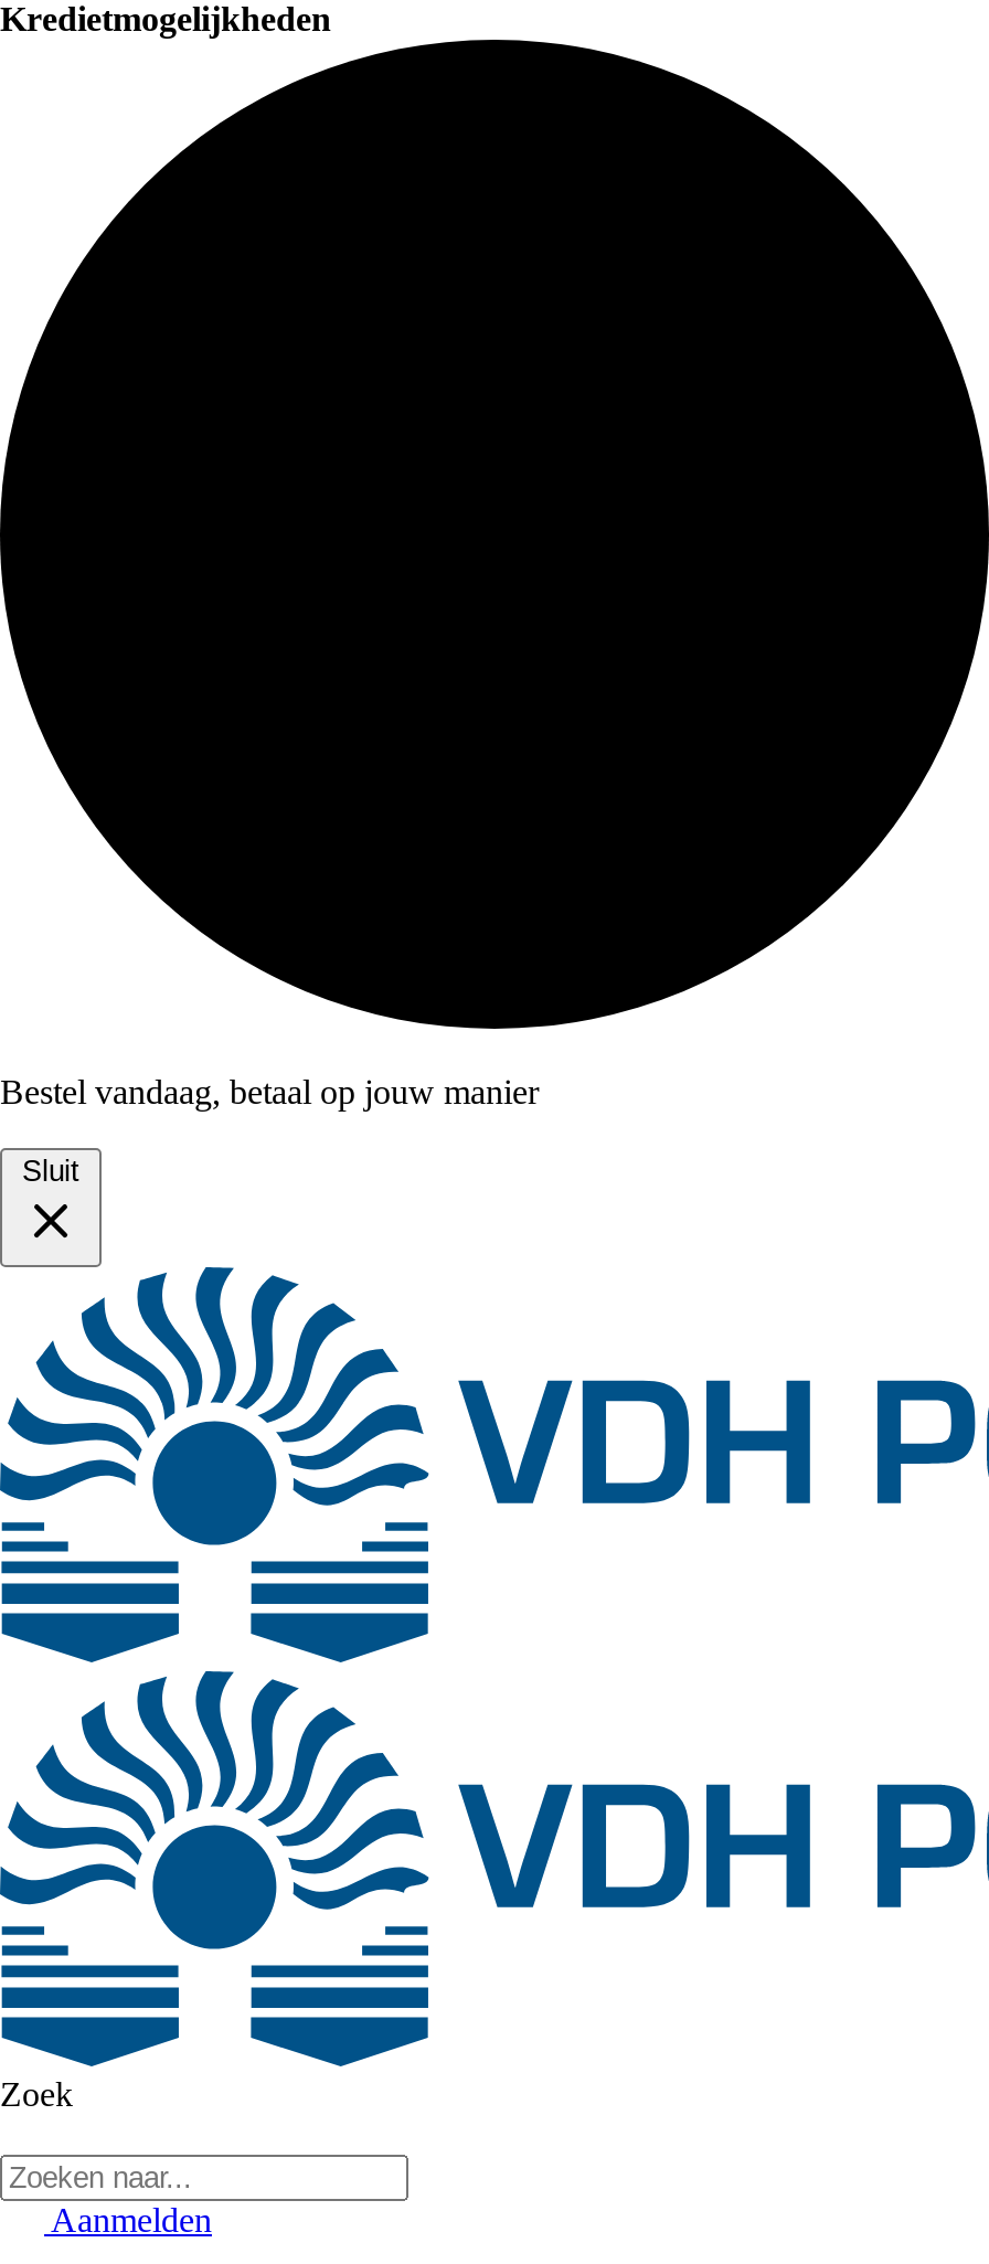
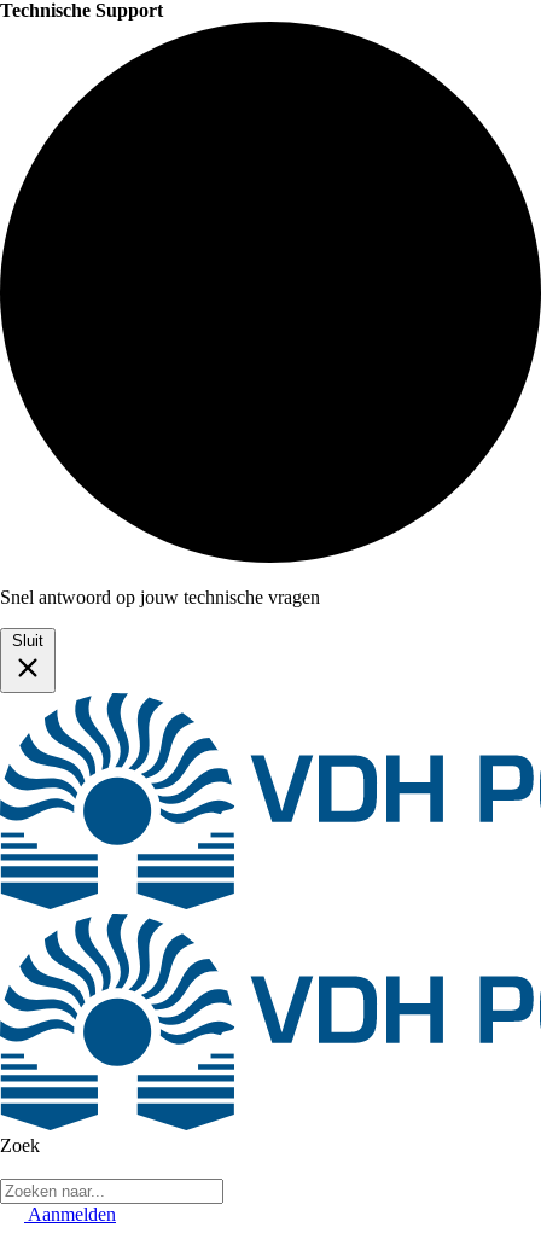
- Kredietmogelijkheden
+ Technische Support

- Bestel vandaag, betaal op jouw manier
+ Snel antwoord op jouw technische vragen
